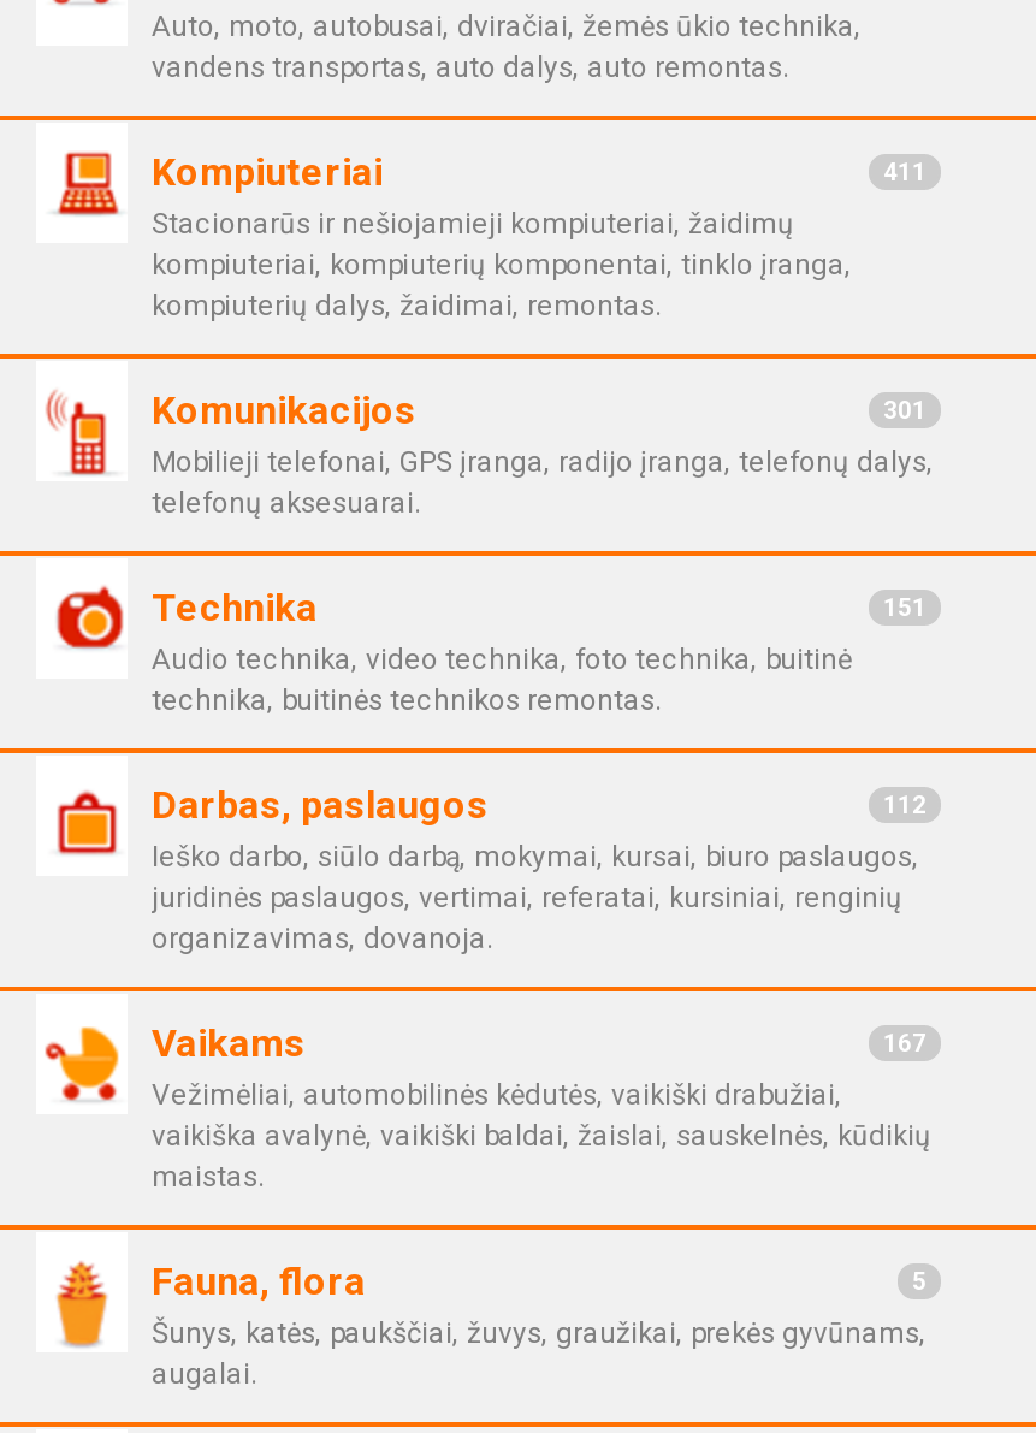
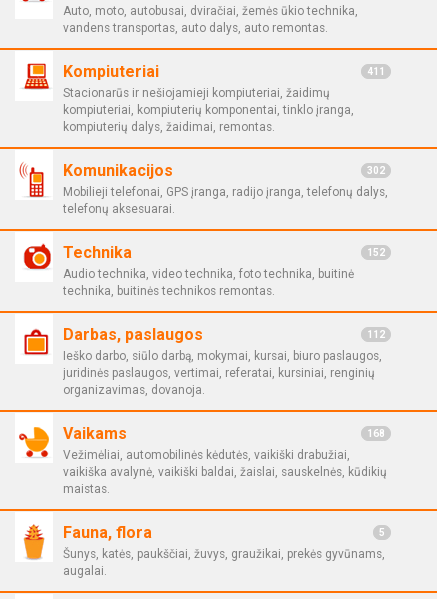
- 301
+ 302

- 151
+ 152

- 167
+ 168
